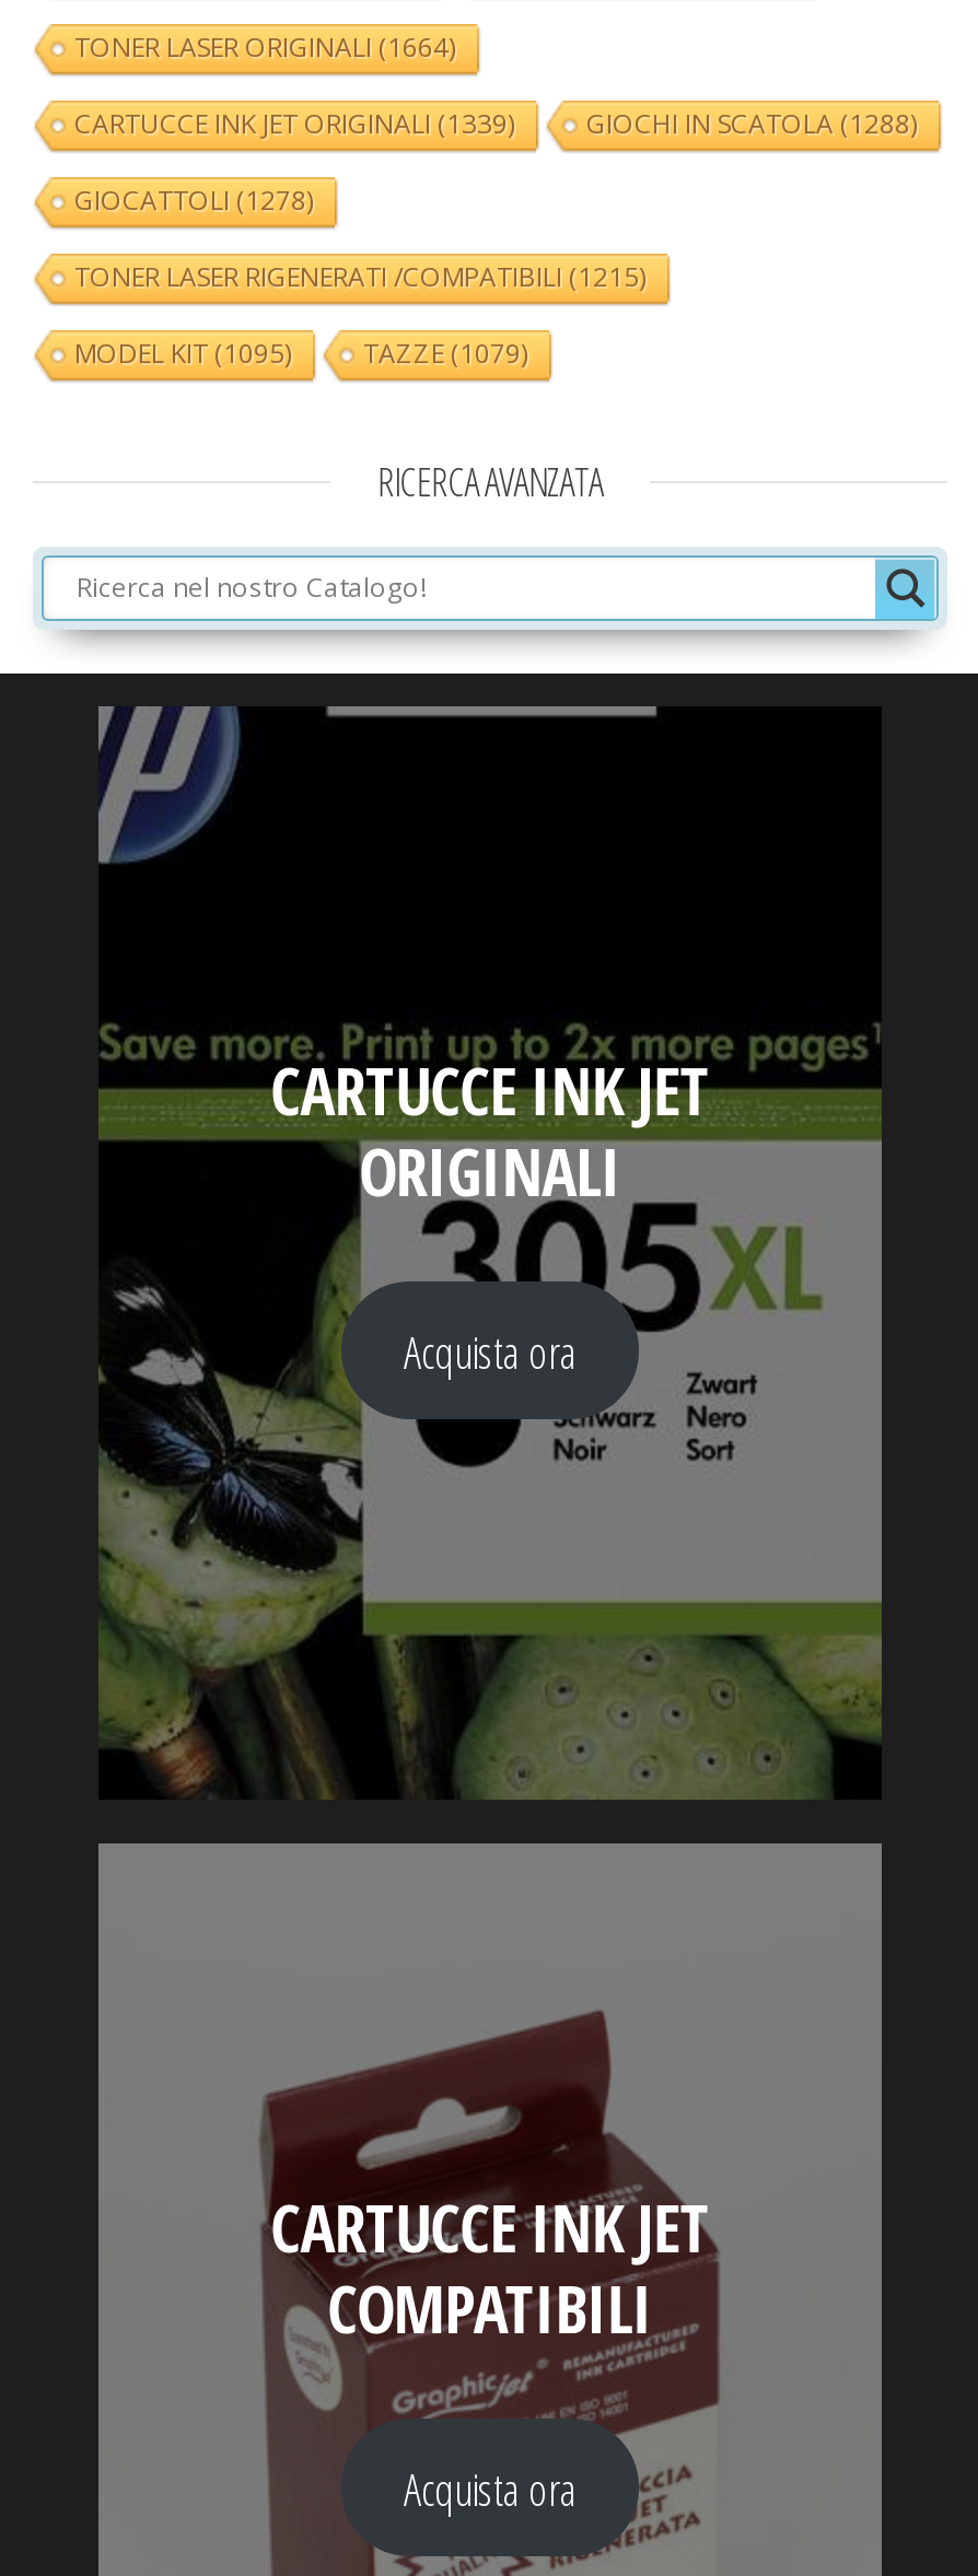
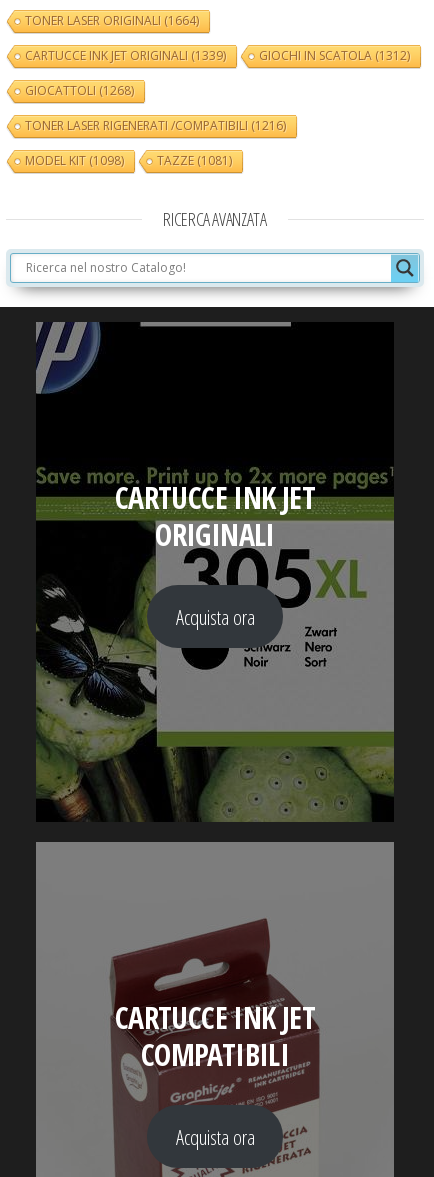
- GIOCHI IN SCATOLA (1288)
+ GIOCHI IN SCATOLA (1312)

- GIOCATTOLI (1278)
+ GIOCATTOLI (1268)

- TONER LASER RIGENERATI /COMPATIBILI (1215)
+ TONER LASER RIGENERATI /COMPATIBILI (1216)

- MODEL KIT (1095)
+ MODEL KIT (1098)

- TAZZE (1079)
+ TAZZE (1081)
